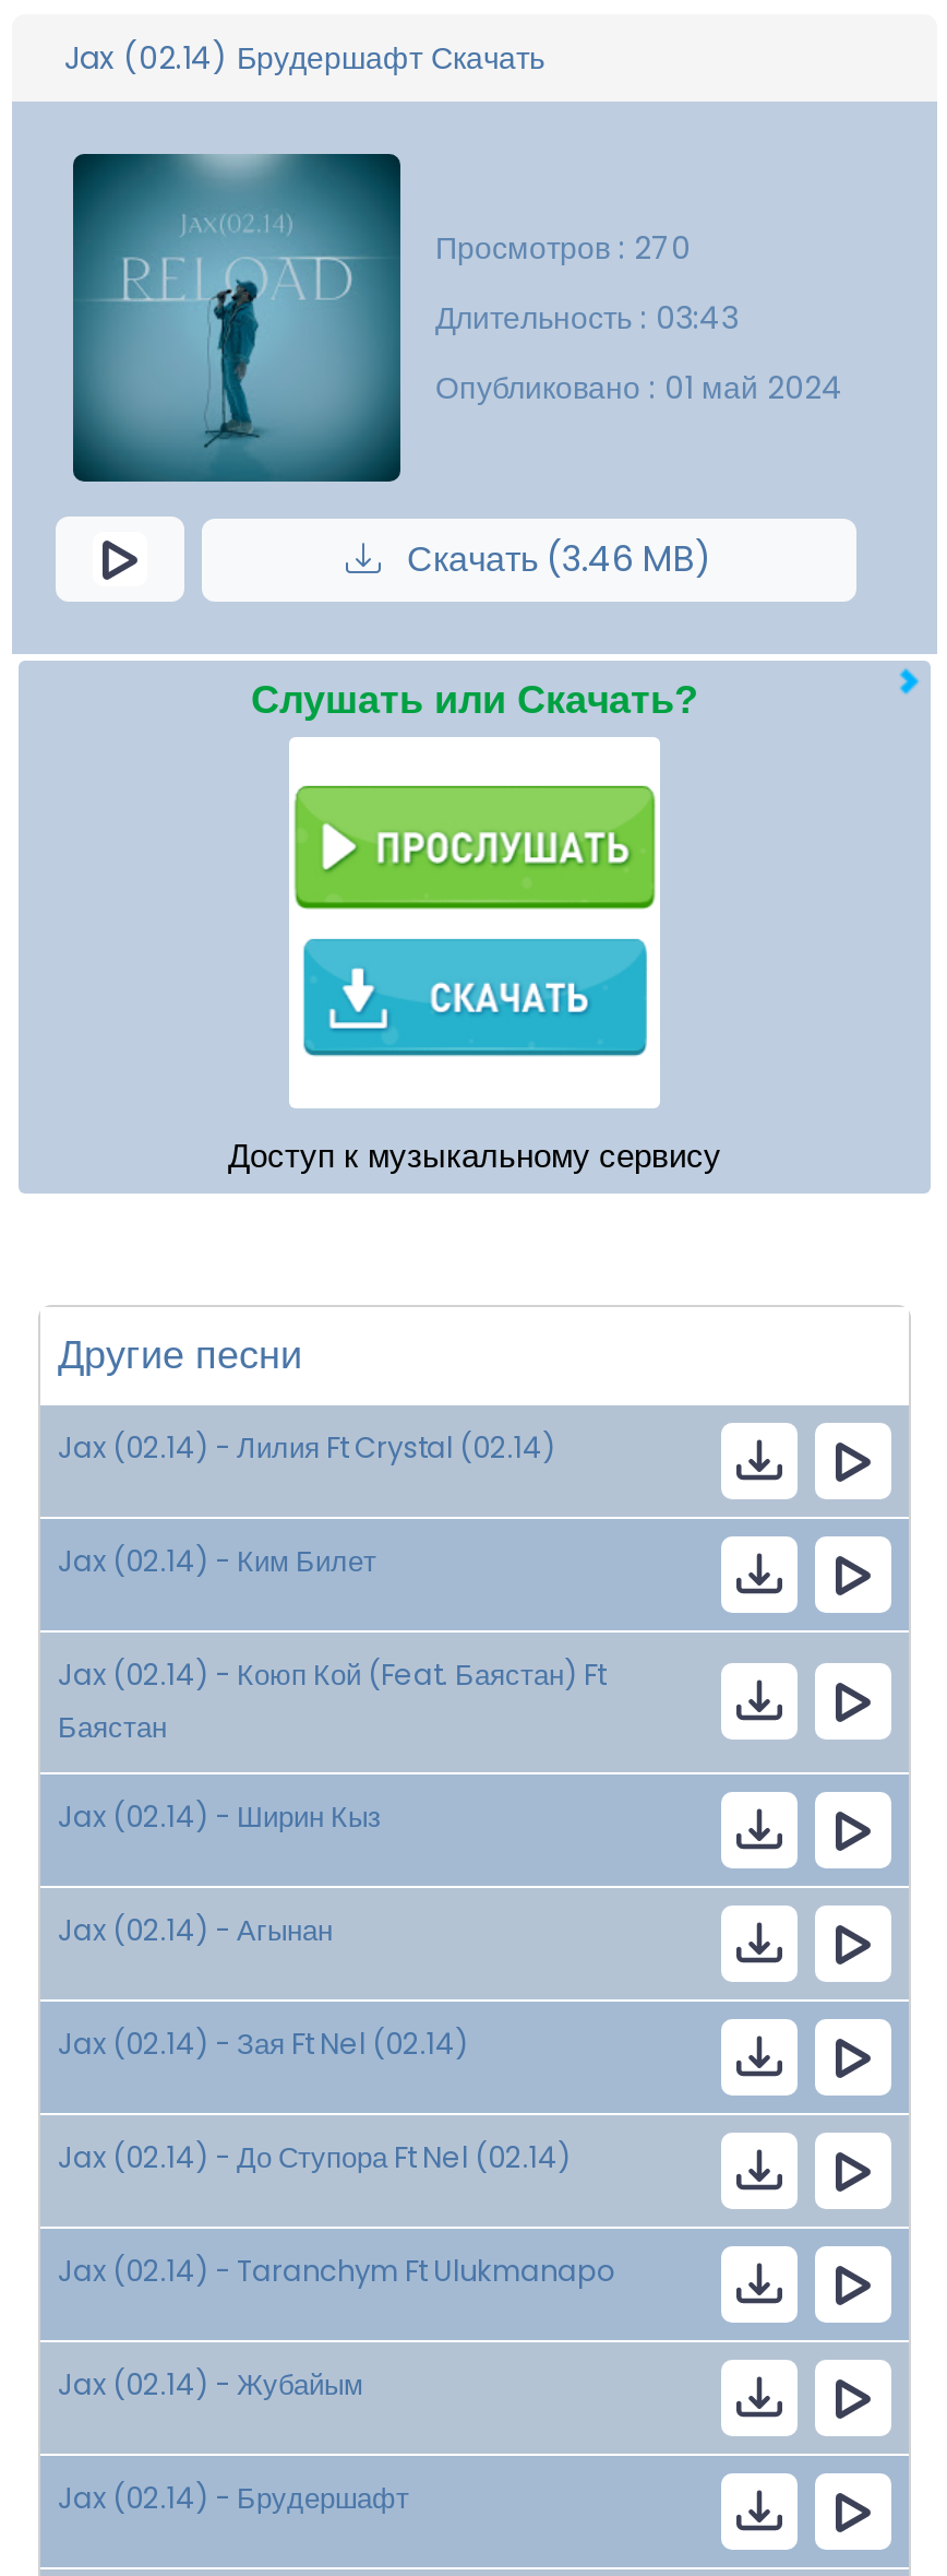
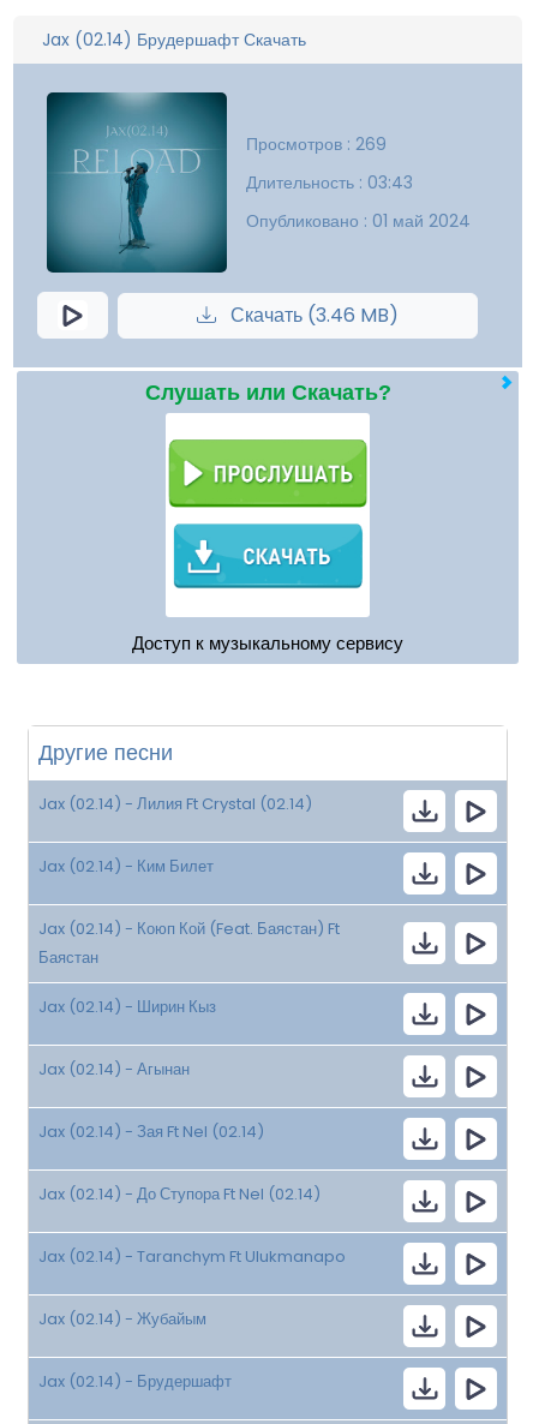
- Просмотров : 270
+ Просмотров : 269
